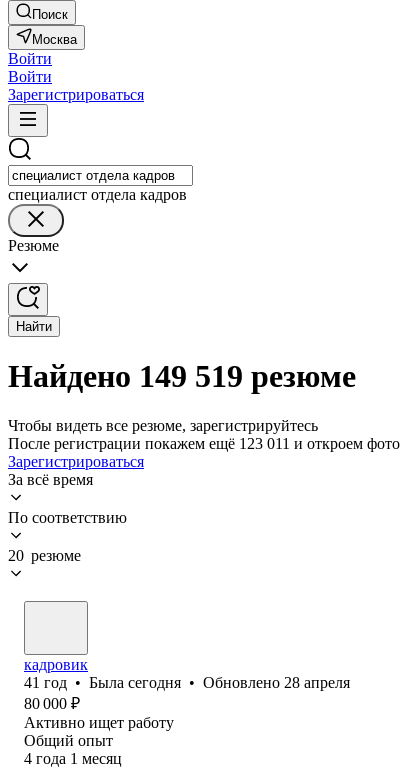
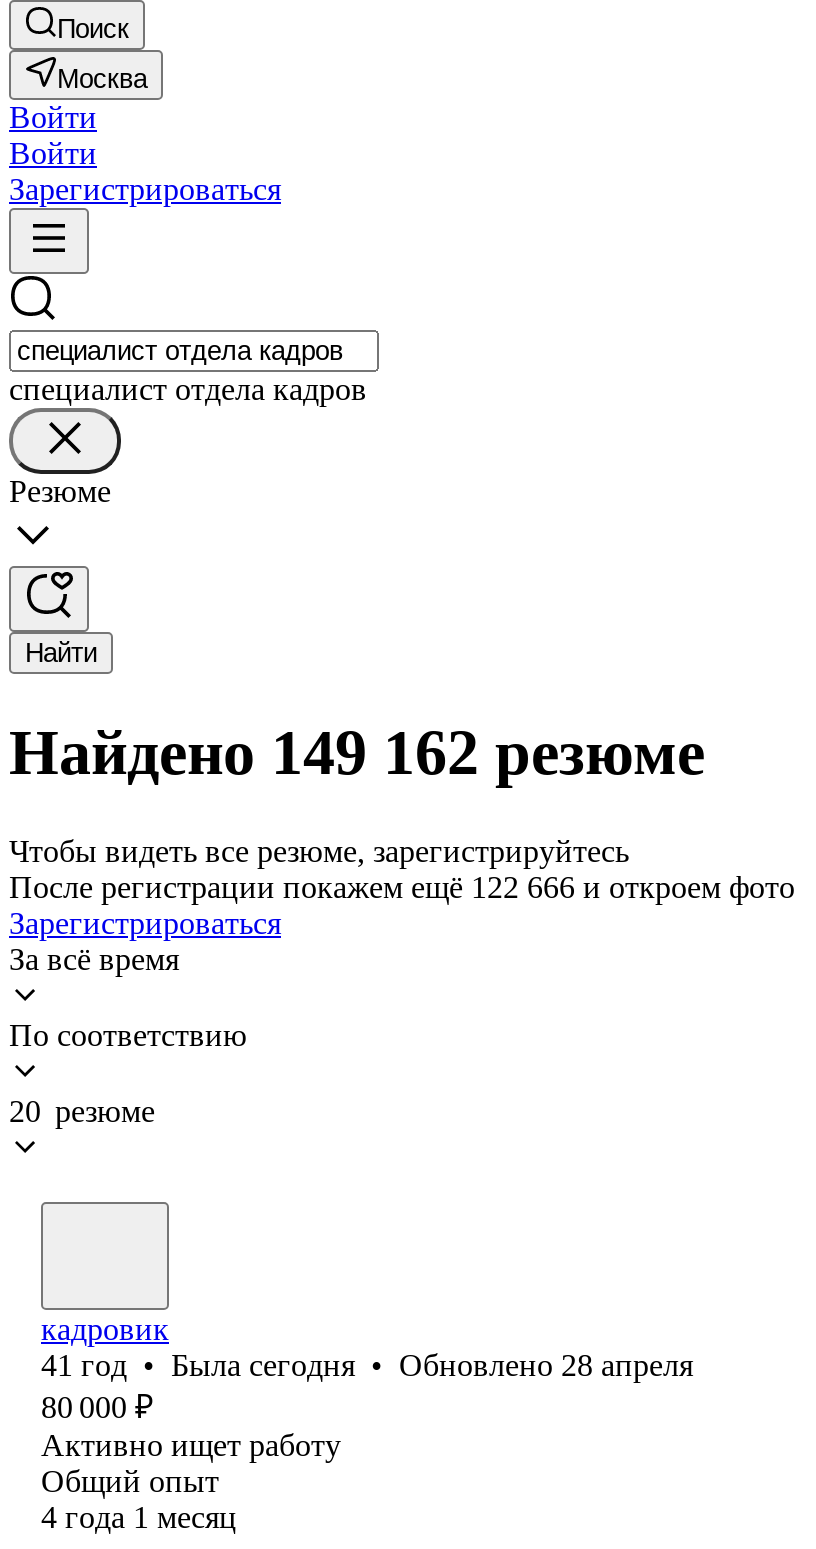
- Найдено 149 519 резюме
+ Найдено 149 162 резюме

- После регистрации покажем ещё 123 011 и откроем фото
+ После регистрации покажем ещё 122 666 и откроем фото
